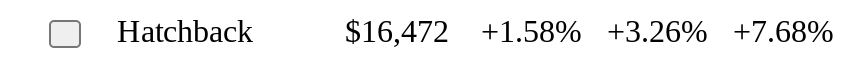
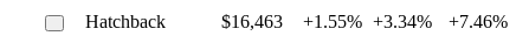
- $16,472
- +1.58%
- +3.26%
- +7.68%
+ $16,463
+ +1.55% +3.34%
+ +7.46%
